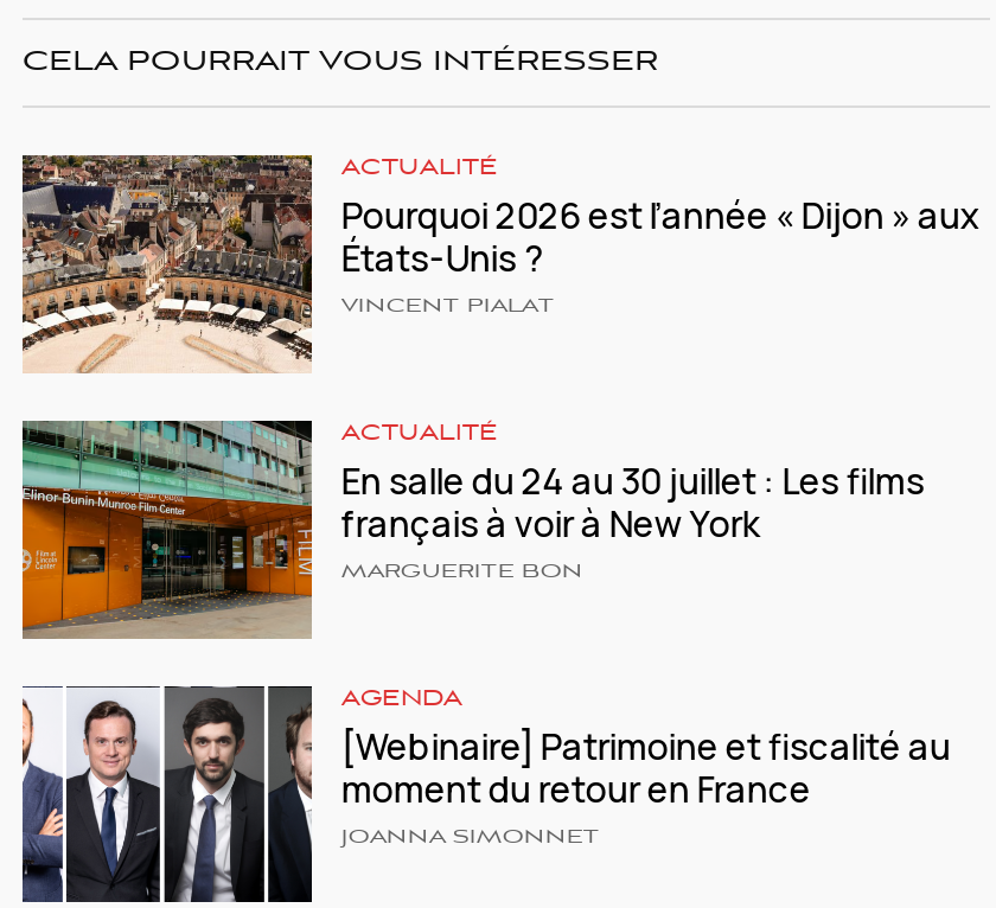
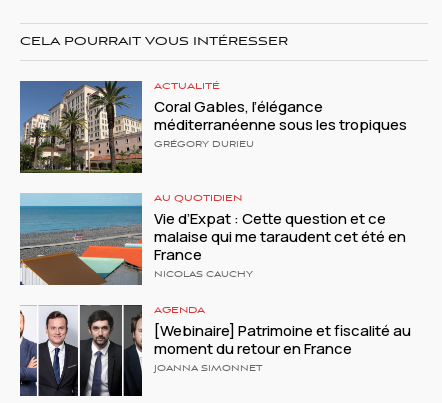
- [image]
- Pourquoi 2026 est l’année « Dijon » aux
- États-Unis ?
- VINCENT PIALAT
+ [image]
+ Coral Gables, l’élégance
+ méditerranéenne sous les tropiques
+ GRÉGORY DURIEU

- [image]
- ACTUALITÉ
- En salle du 24 au 30 juillet : Les films
- français à voir à New York
- MARGUERITE BON
+ [image]
+ AU QUOTIDIEN
+ Vie d’Expat : Cette question et ce
+ malaise qui me taraudent cet été en
+ France
+ NICOLAS CAUCHY
